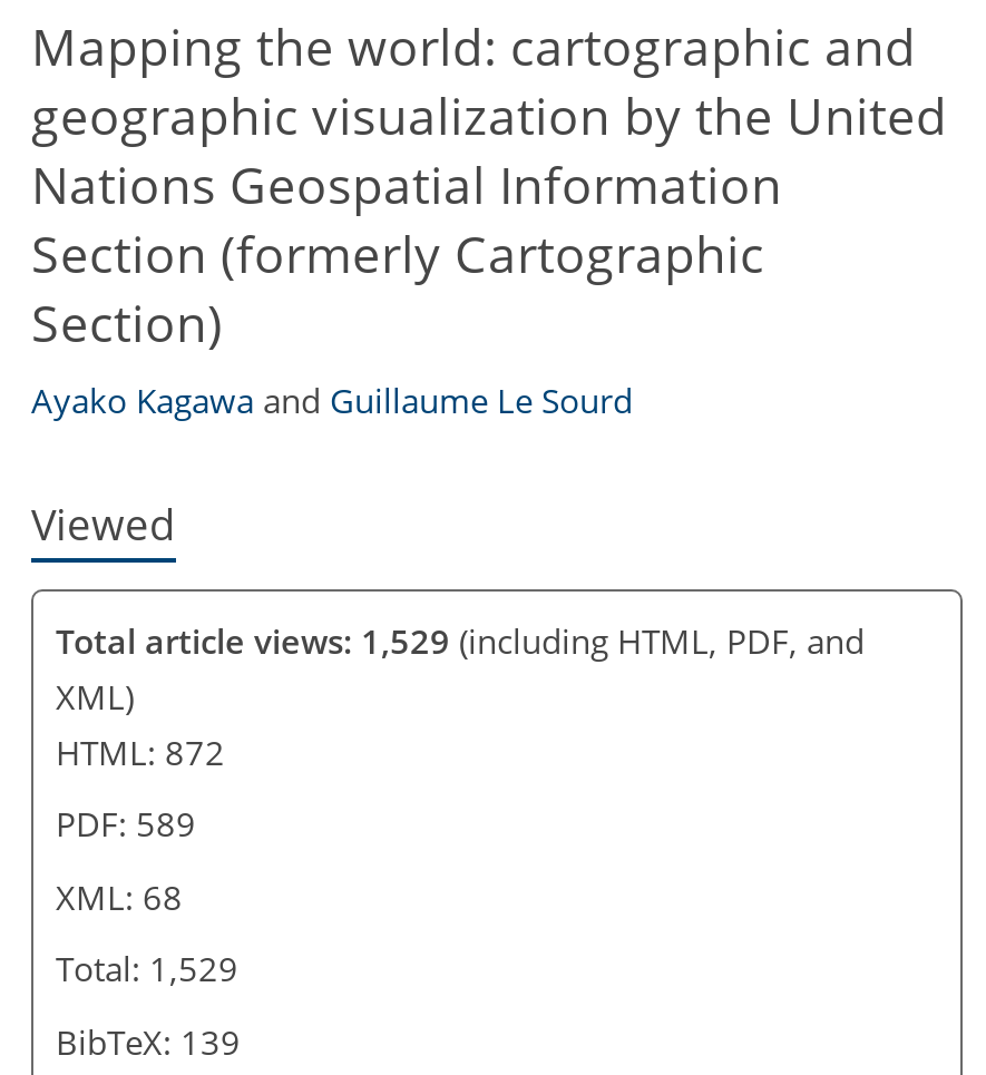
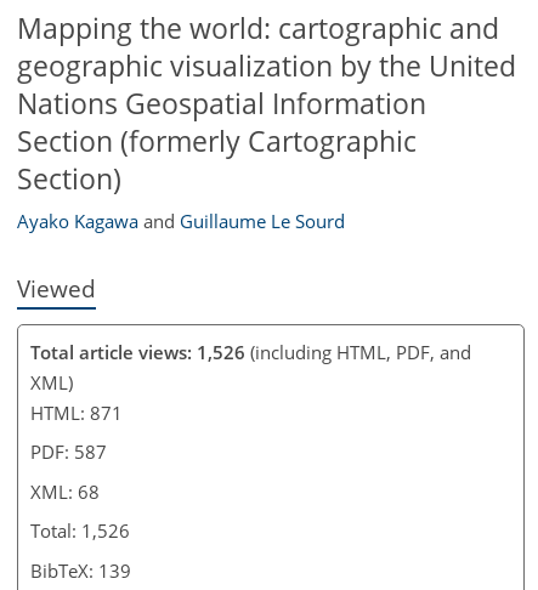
- Total article views: 1,529 (including HTML, PDF, and
+ Total article views: 1,526 (including HTML, PDF, and

- HTML: 872
+ HTML: 871

- PDF: 589
+ PDF: 587

- Total: 1,529
+ Total: 1,526
